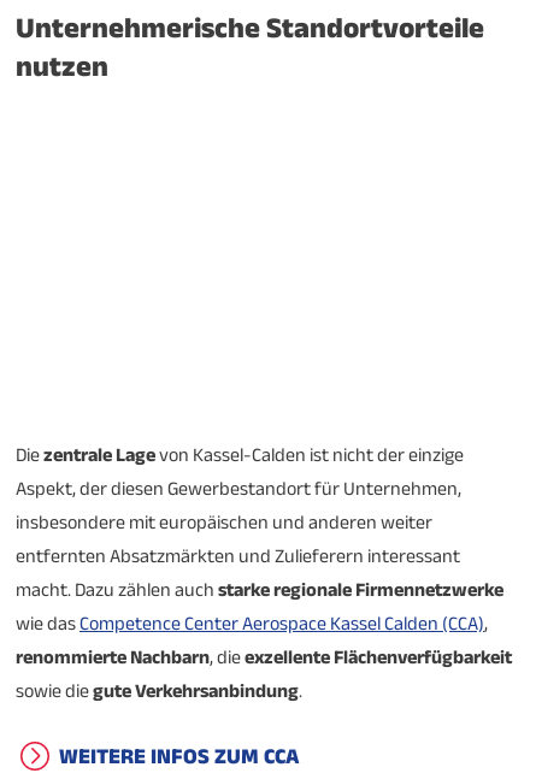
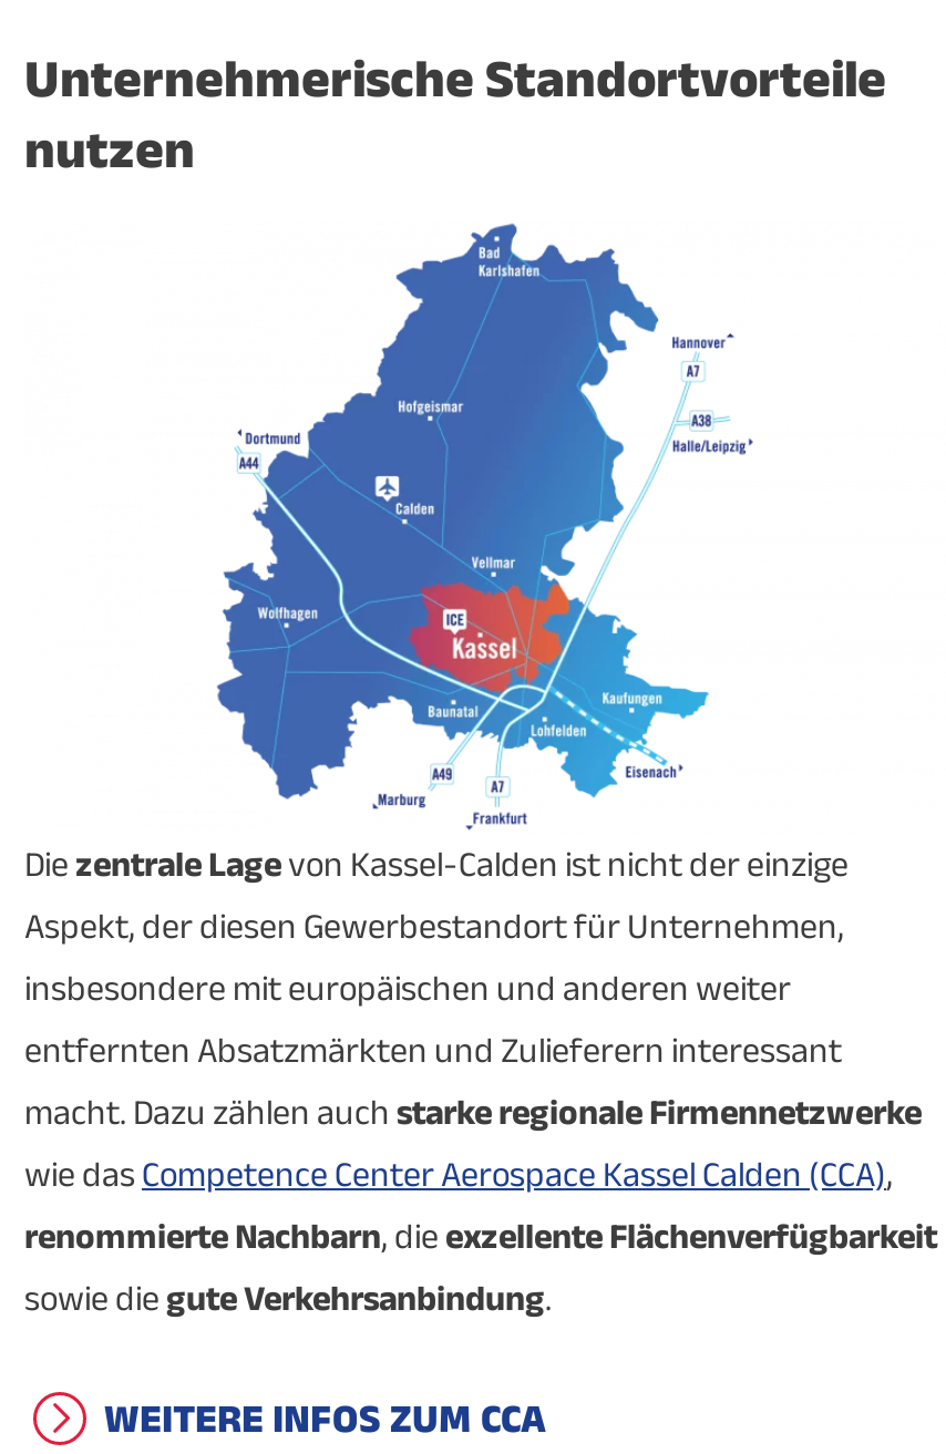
+ [image]
